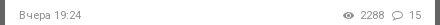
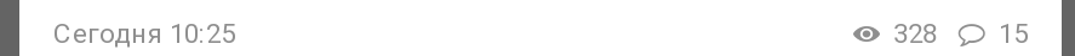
- Вчера 19:24
- 2288
+ Сегодня 10:25
+ 328
